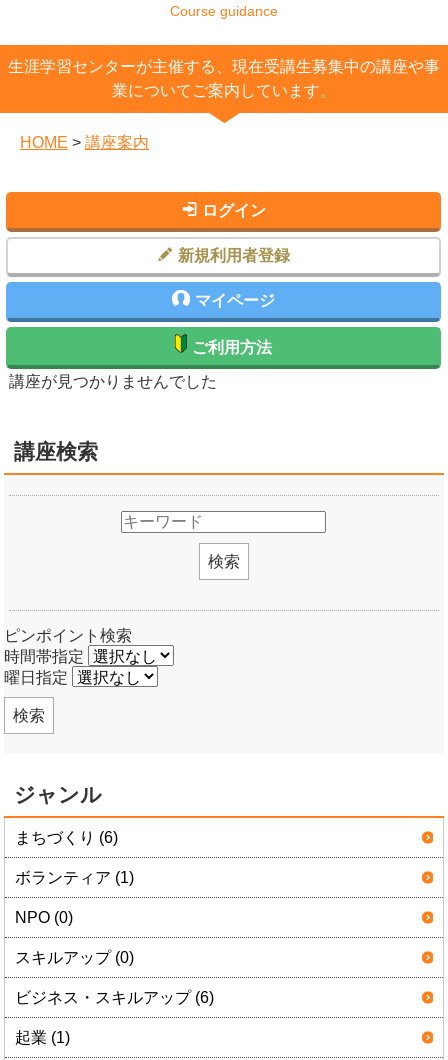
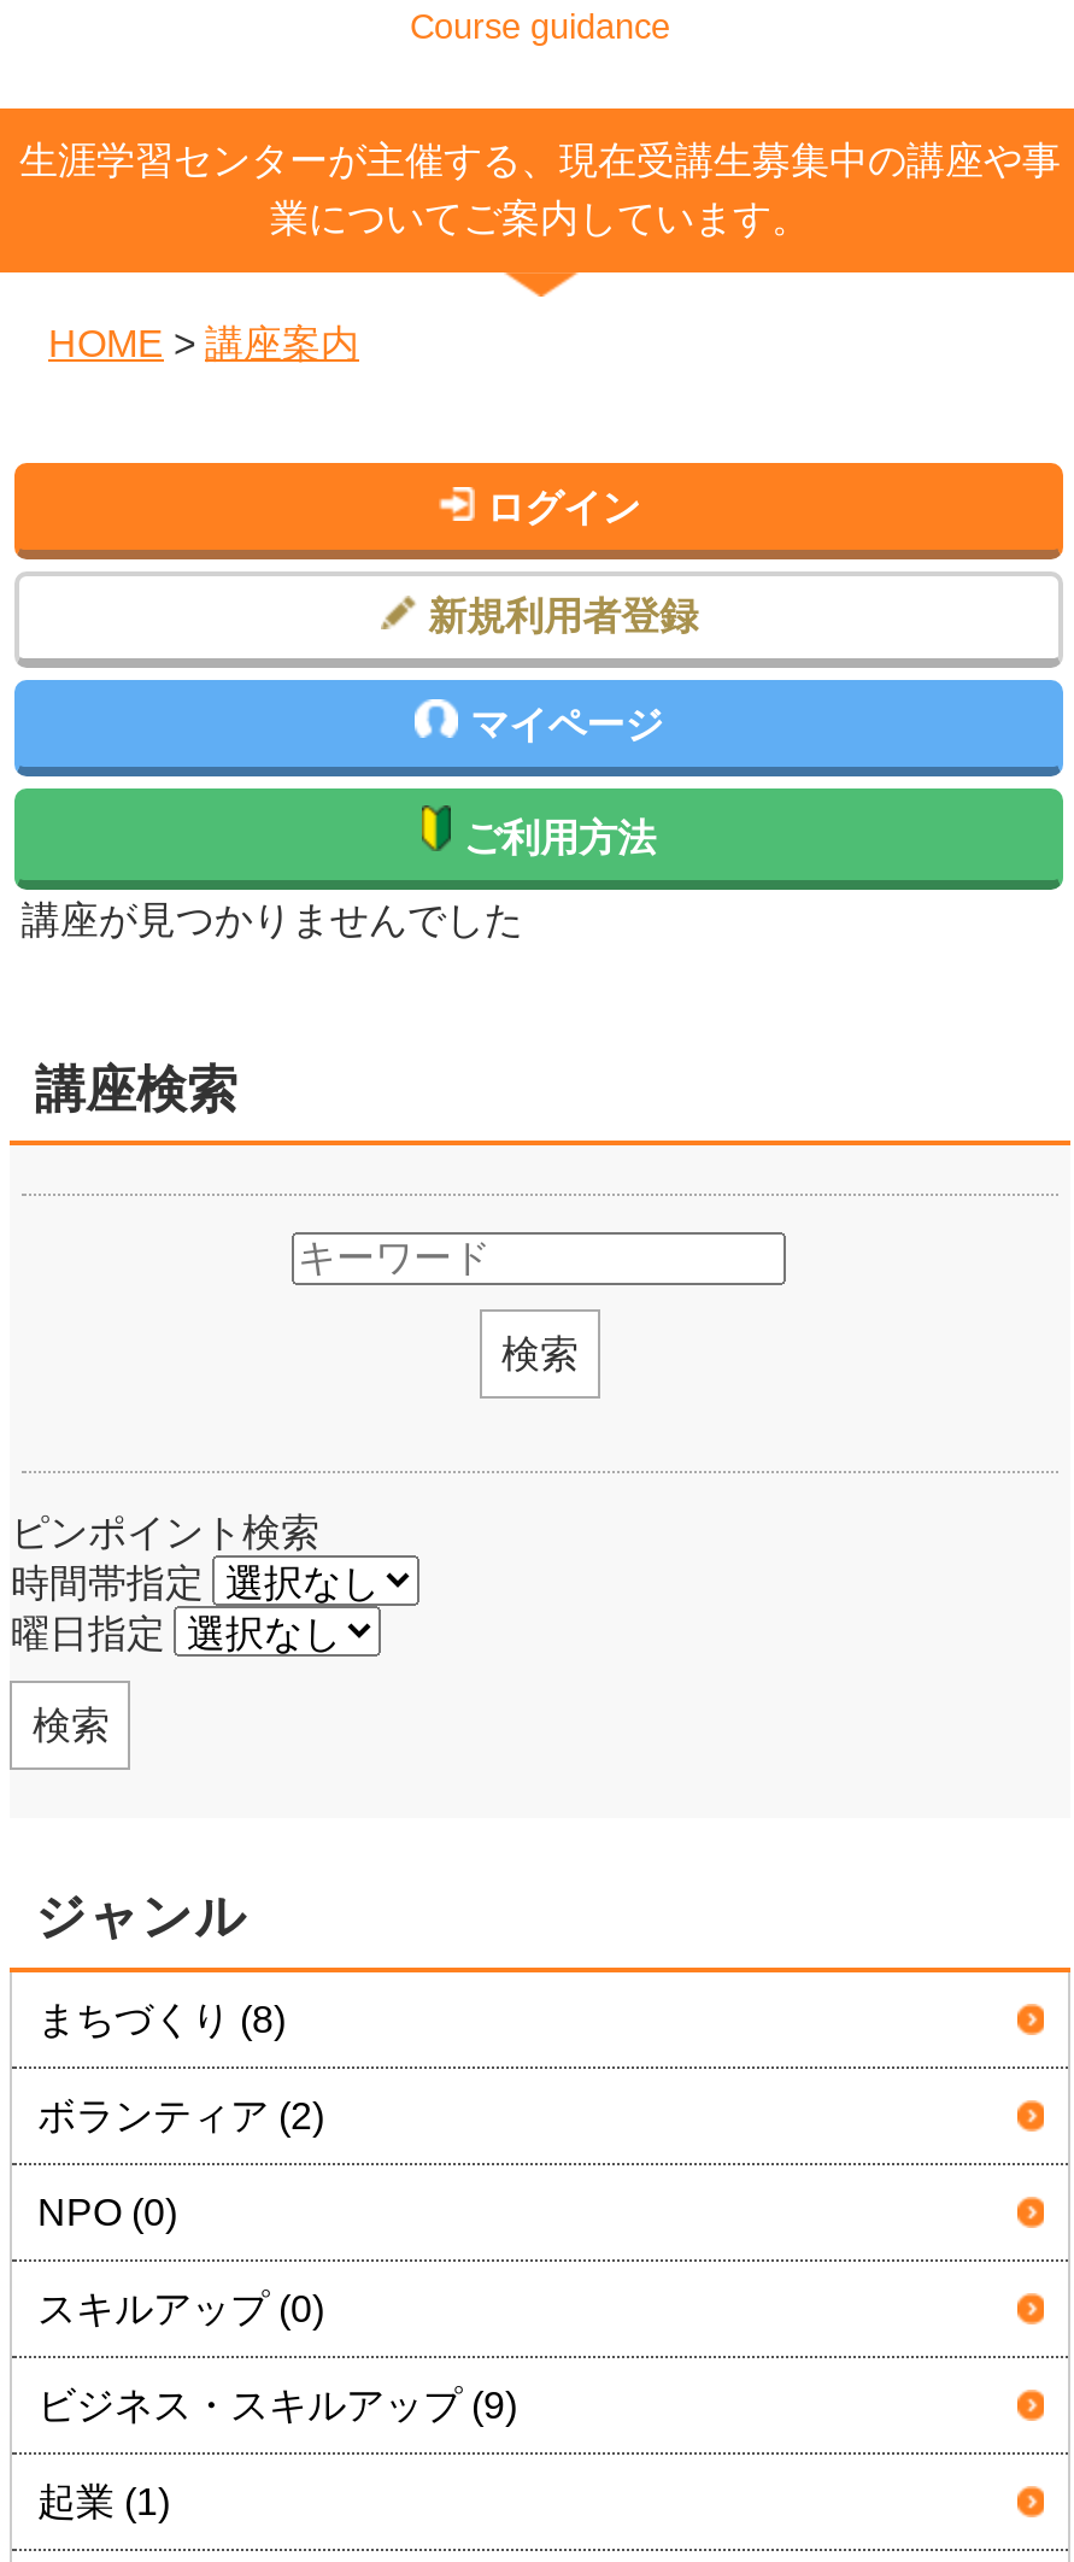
- まちづくり (6)
+ まちづくり (8)

- ボランティア (1)
+ ボランティア (2)

- ビジネス・スキルアップ (6)
+ ビジネス・スキルアップ (9)
